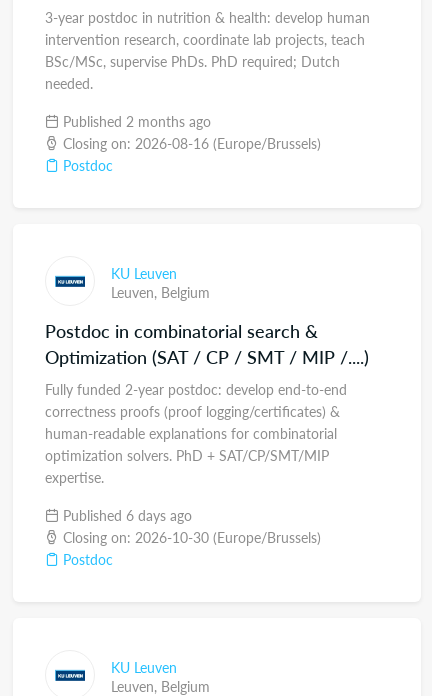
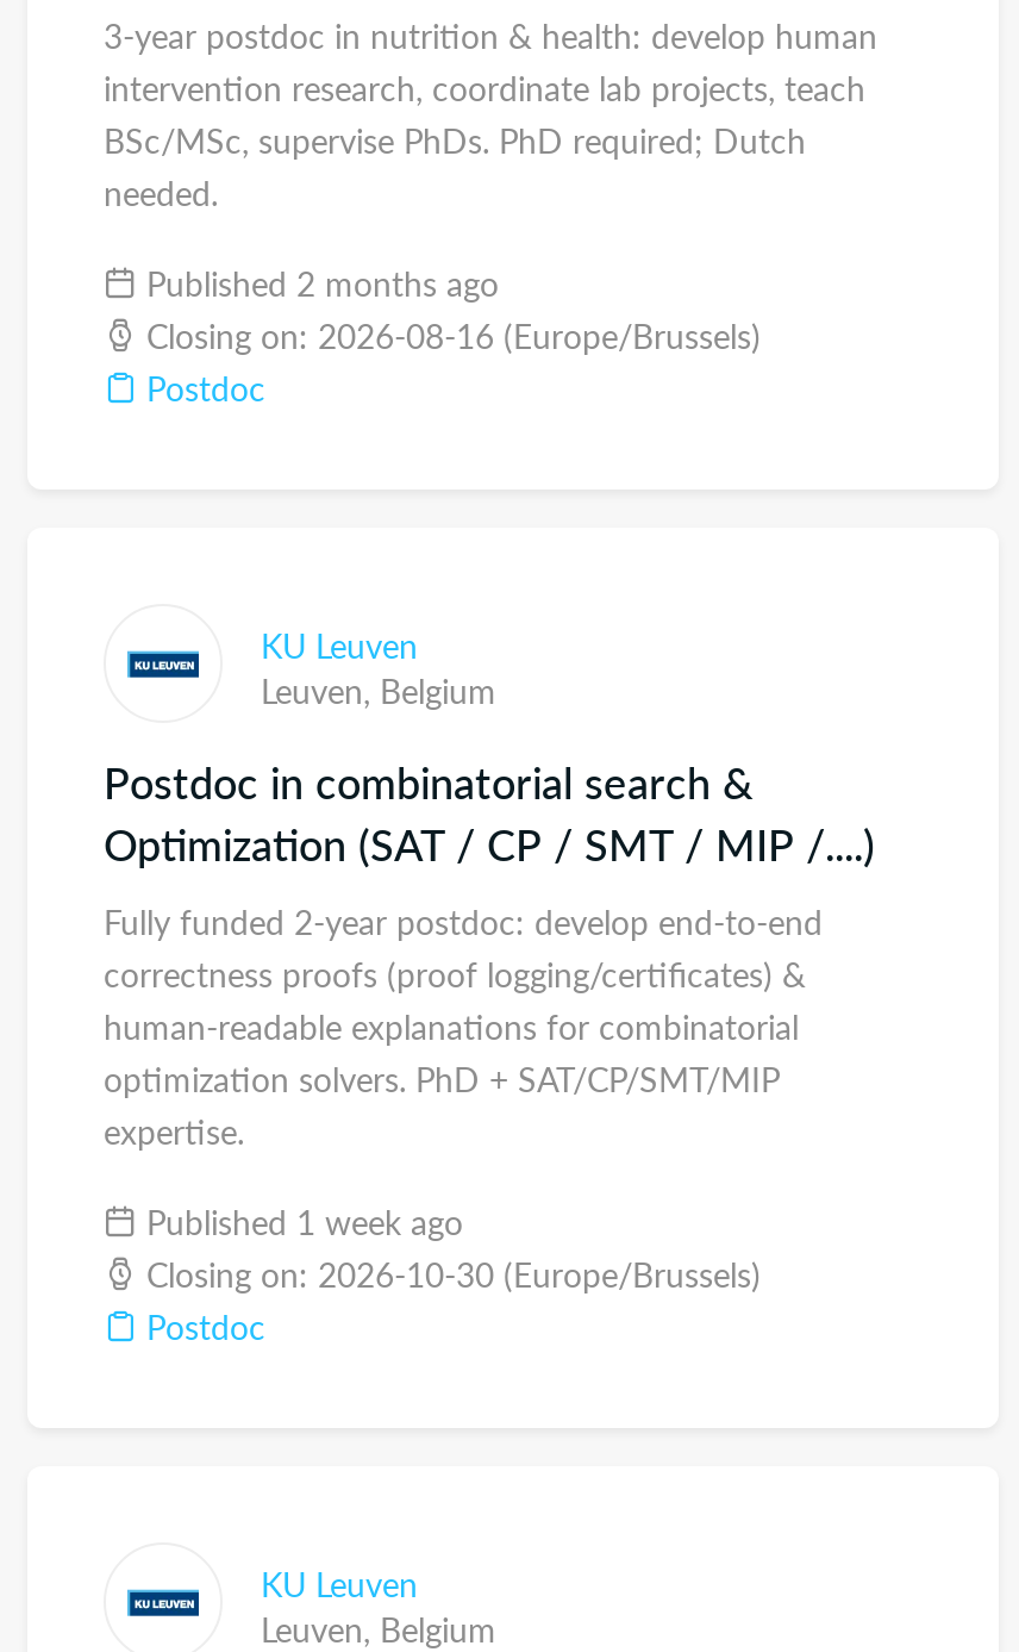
- Published 6 days ago
+ Published 1 week ago
